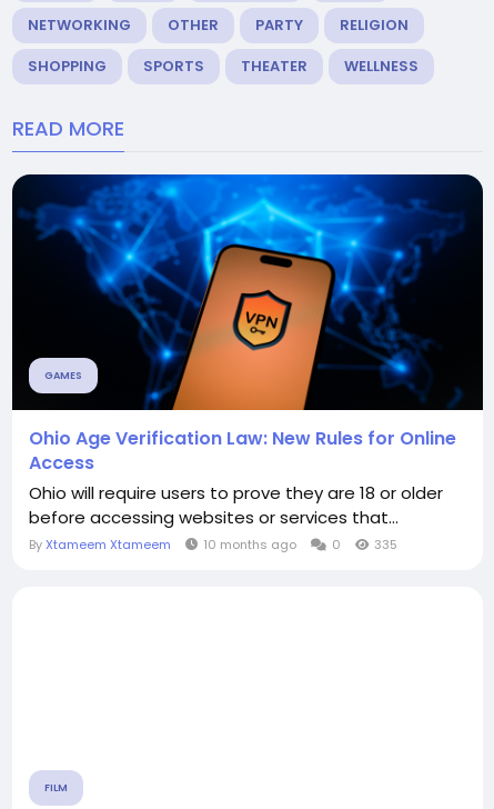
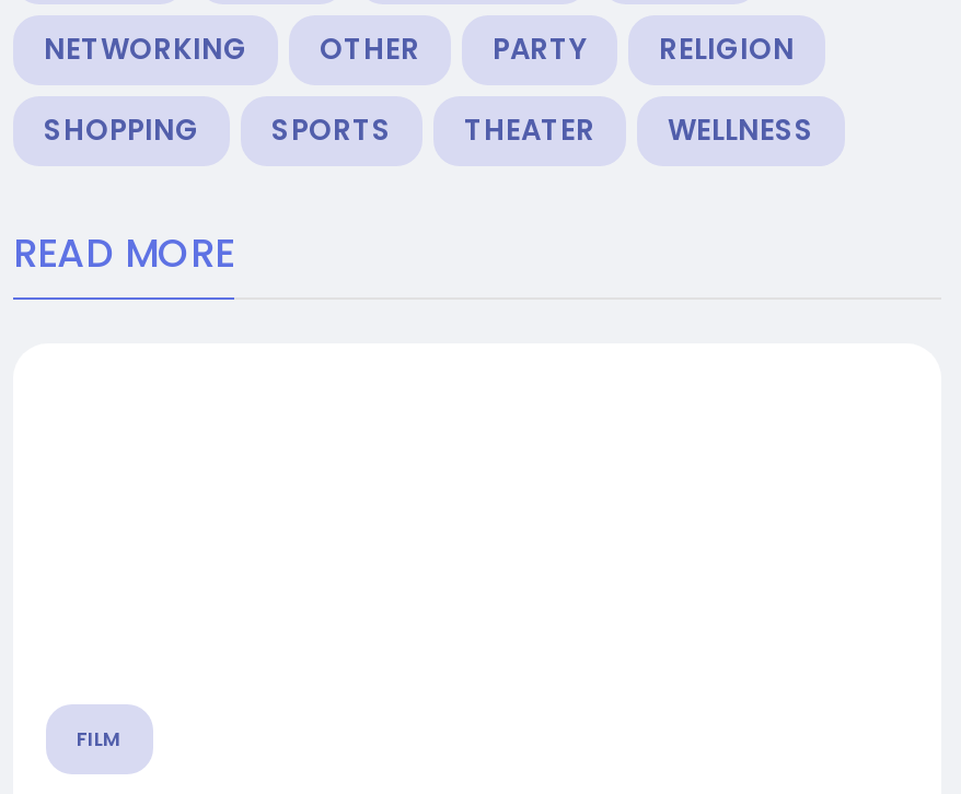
- [image]
- GAMES
- Ohio Age Verification Law: New Rules for Online
- Access
- Ohio will require users to prove they are 18 or older
- before accessing websites or services that...
- By Xtameem Xtameem
- 10 months ago
- 0
- 335
